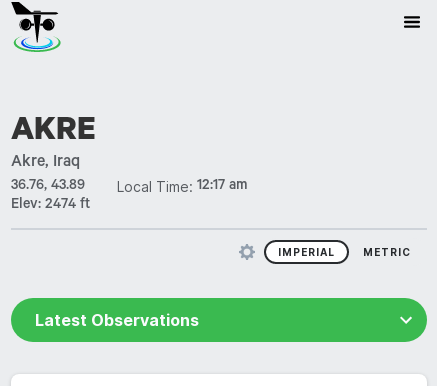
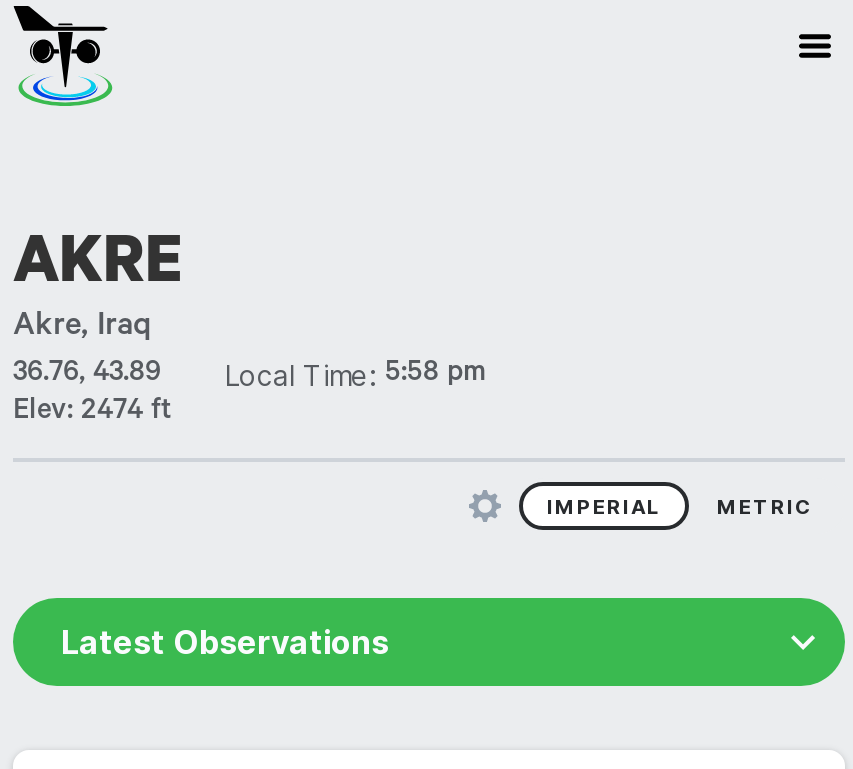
- 36.76, 43.89 Local Time: 12:17 am
+ 36.76, 43.89 Local Time: 5:58 pm
